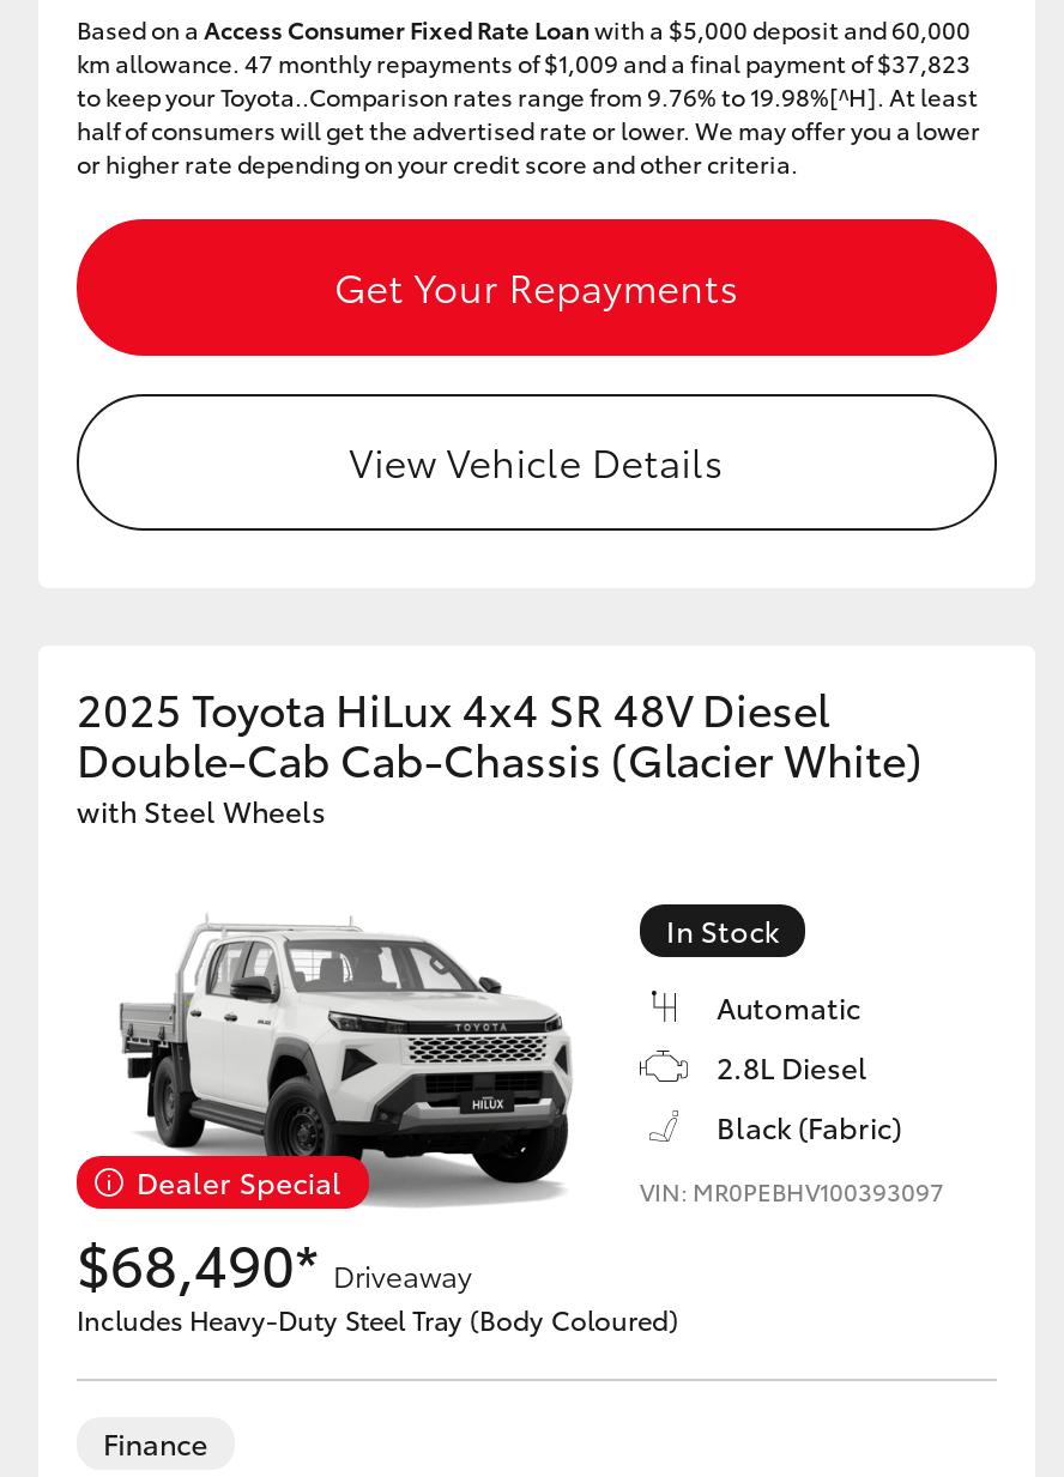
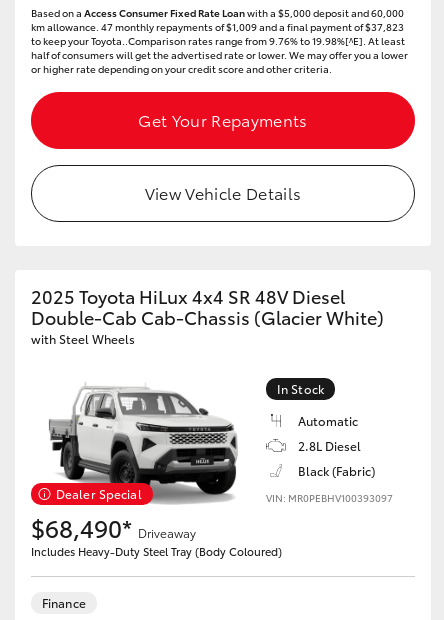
- to keep your Toyota..Comparison rates range from 9.76% to 19.98%[^H]. At least
+ to keep your Toyota..Comparison rates range from 9.76% to 19.98%[^E]. At least
